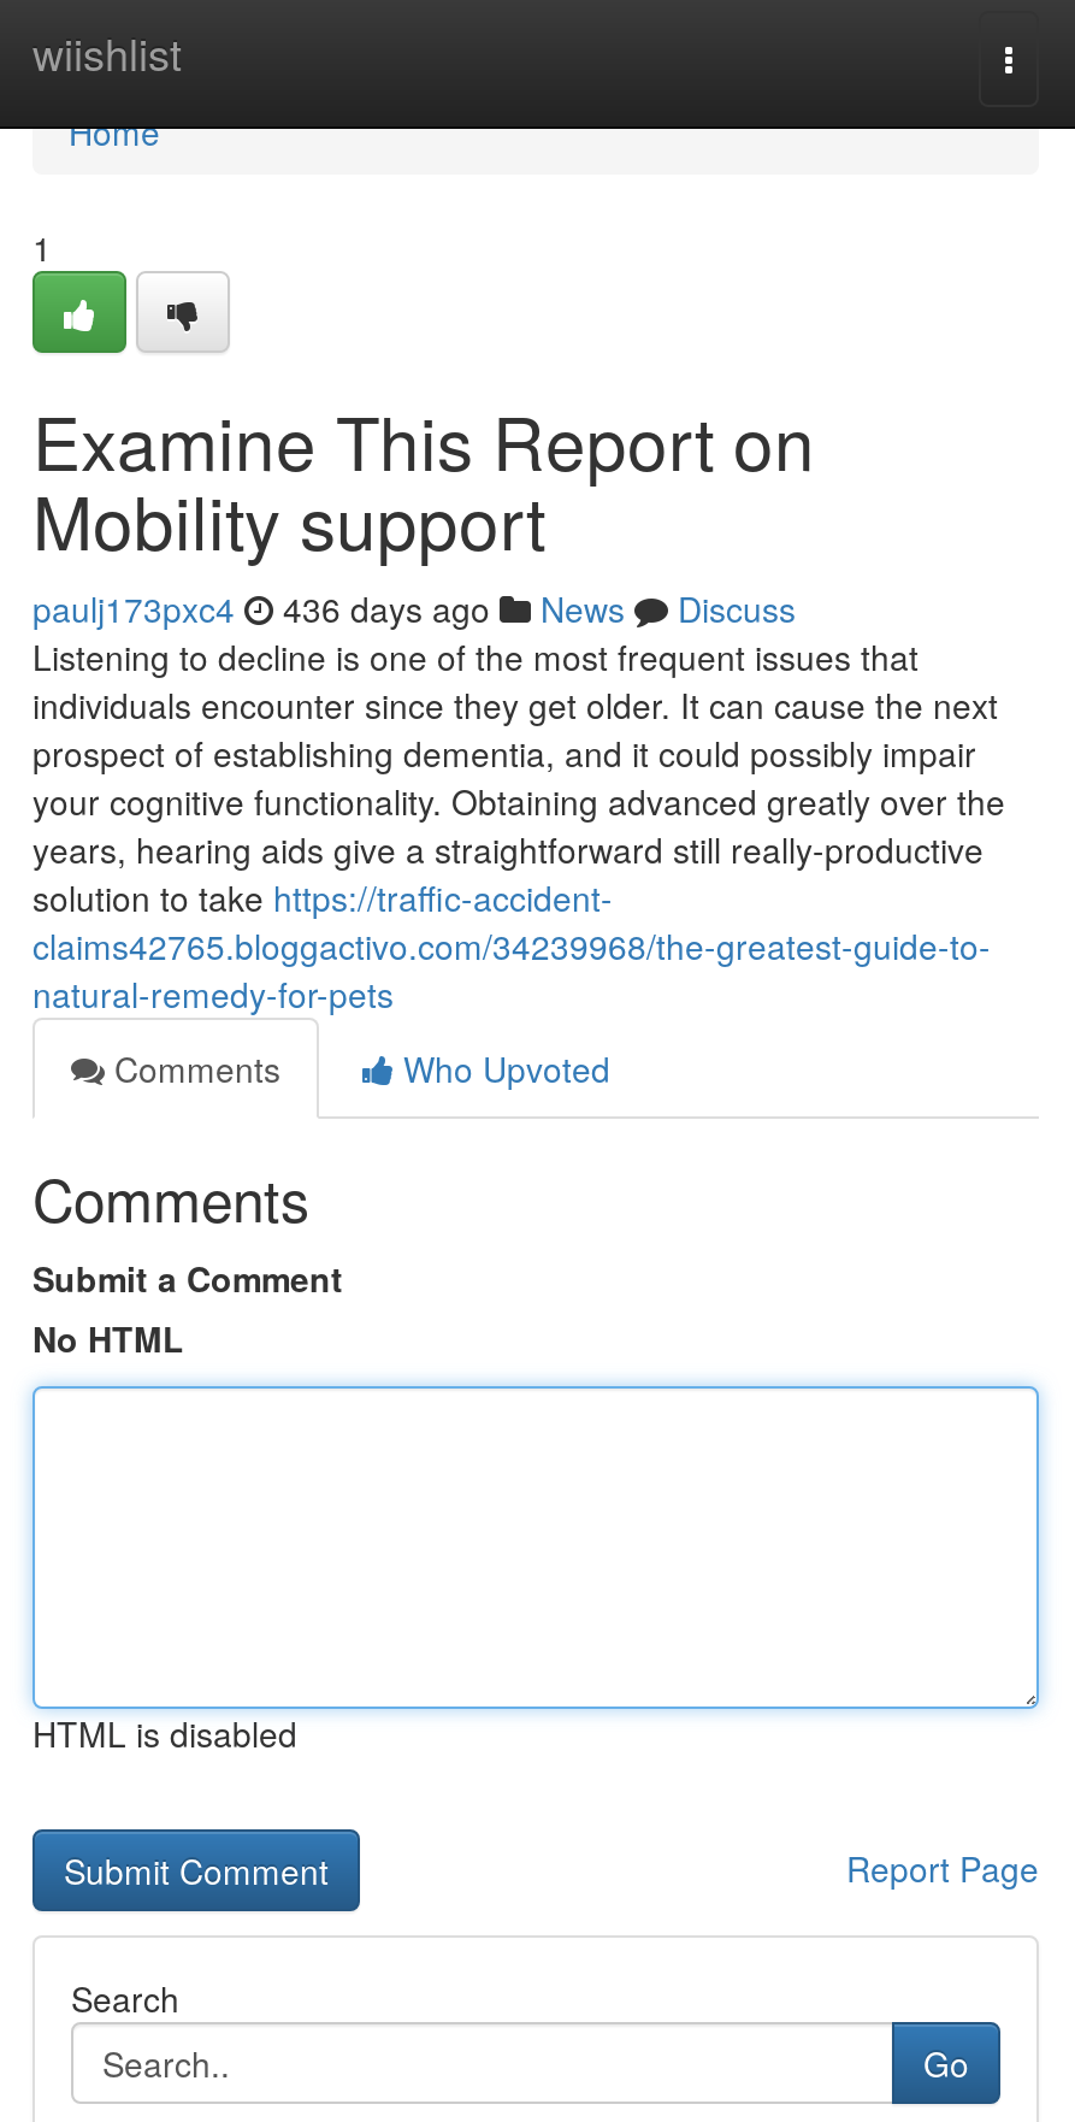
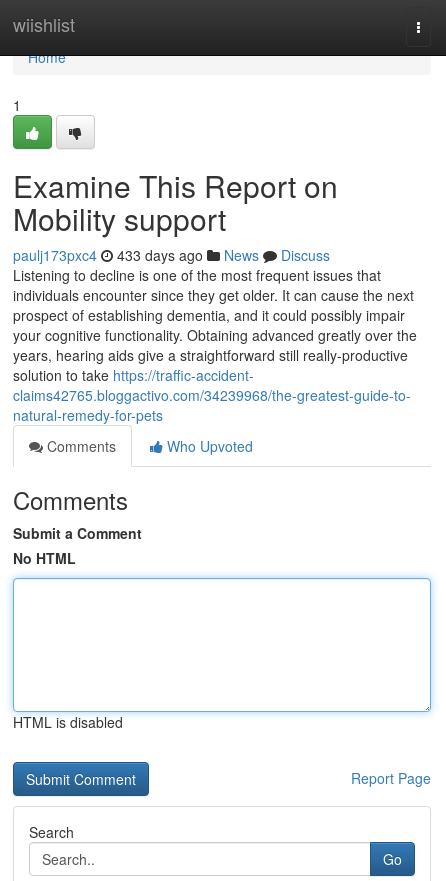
- paulj173pxc4 436 days ago News Discuss
+ paulj173pxc4 433 days ago News Discuss
